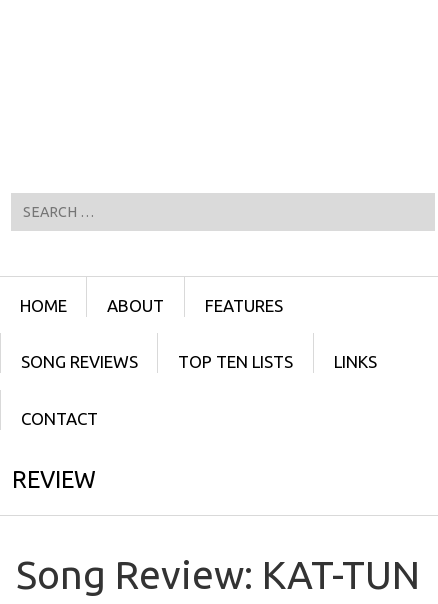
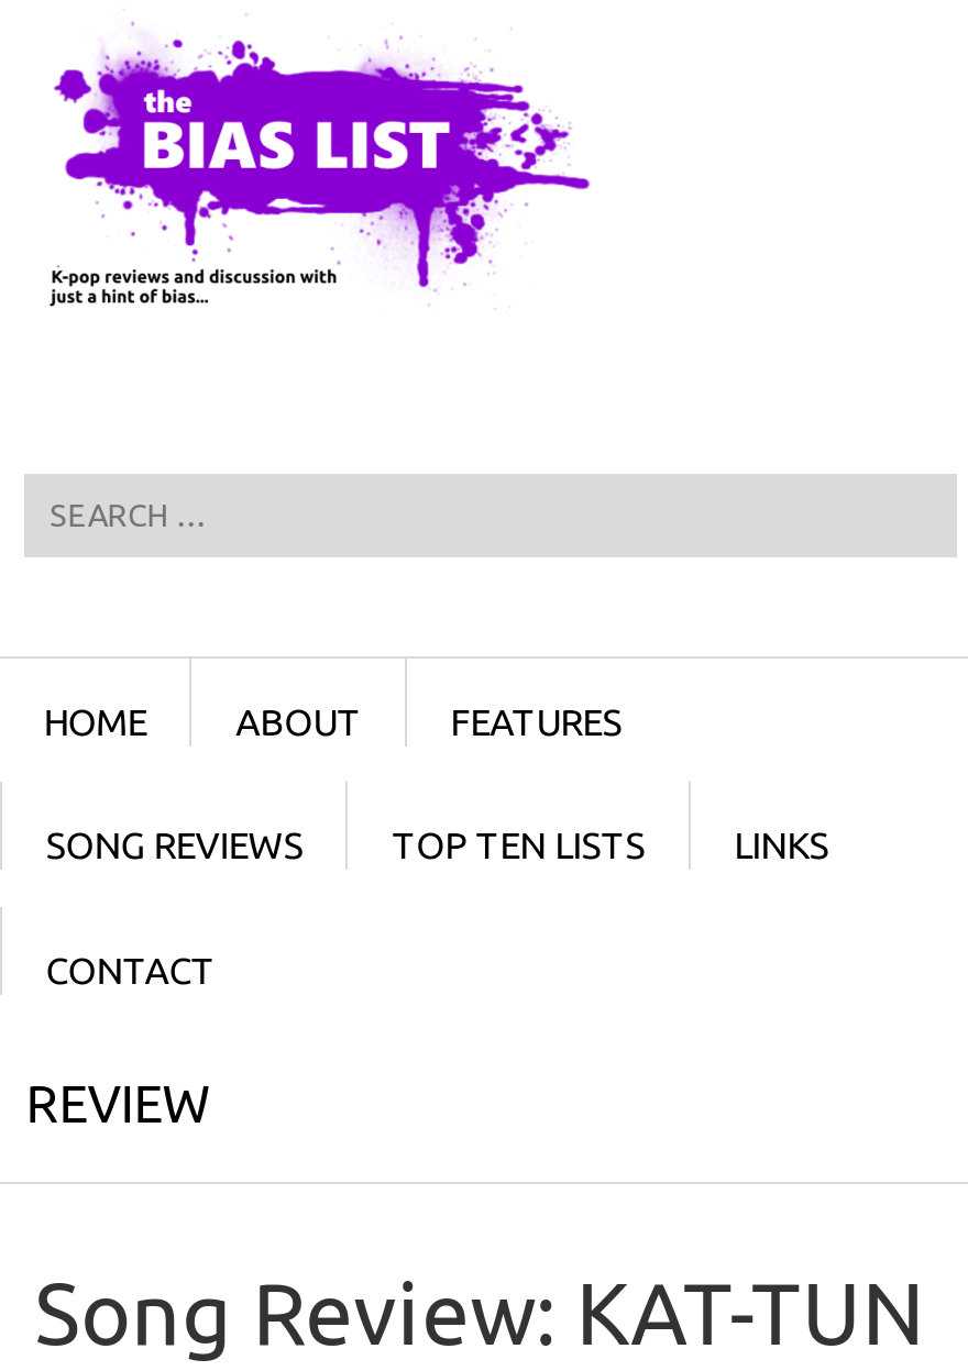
+ [image]
